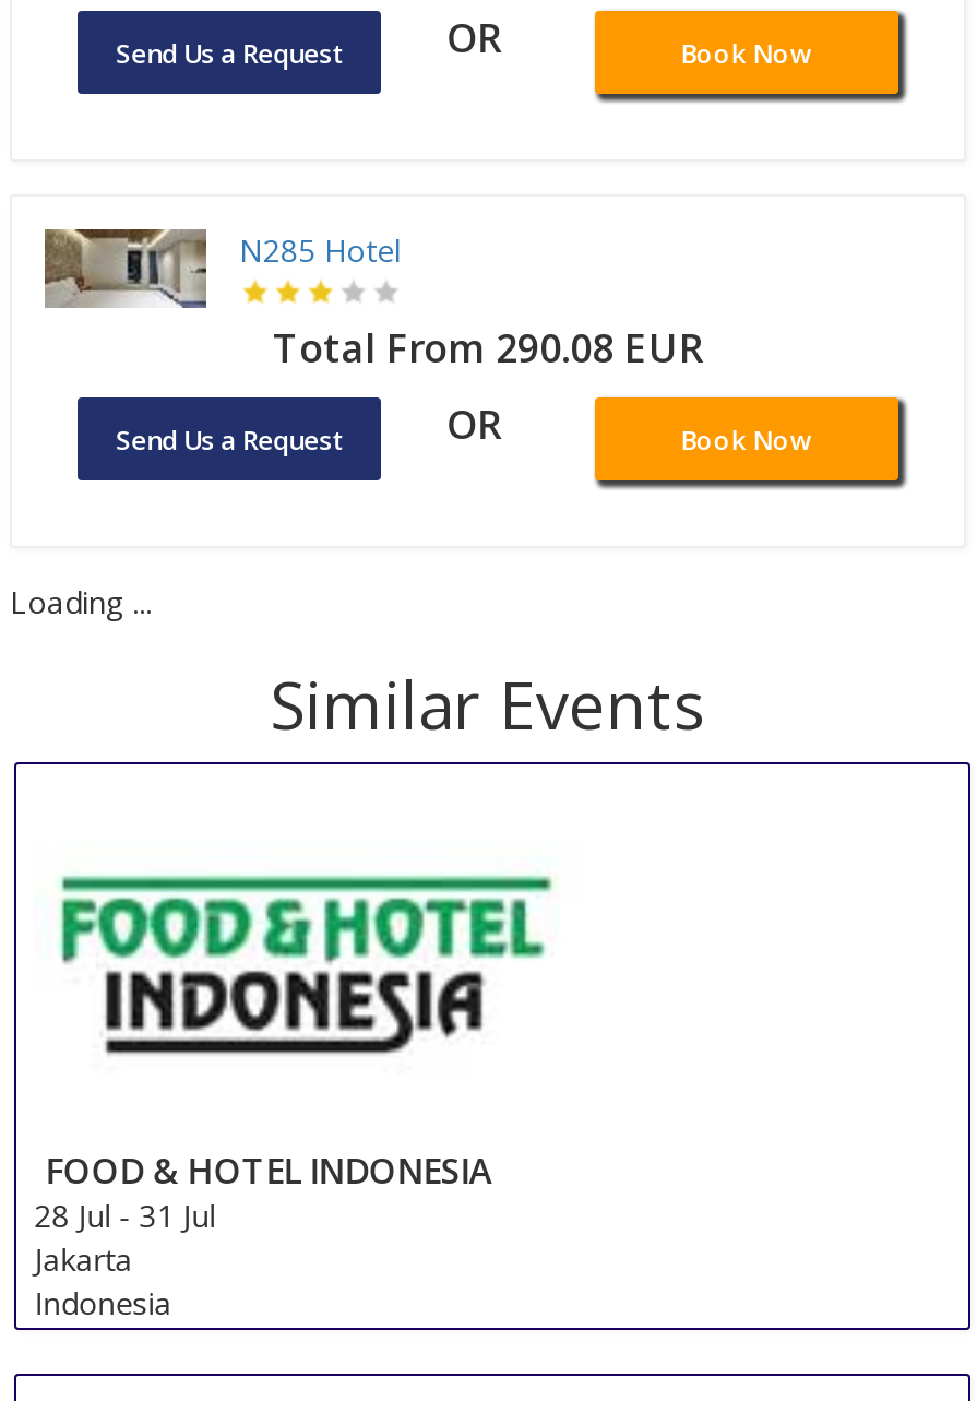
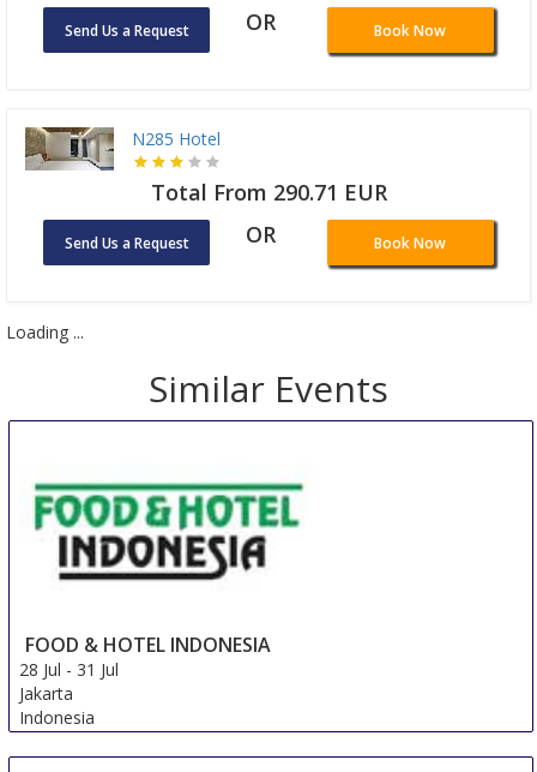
- Total From 290.08 EUR
+ Total From 290.71 EUR
